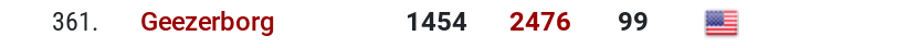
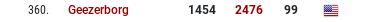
- 361. Geezerborg
+ 360. Geezerborg
